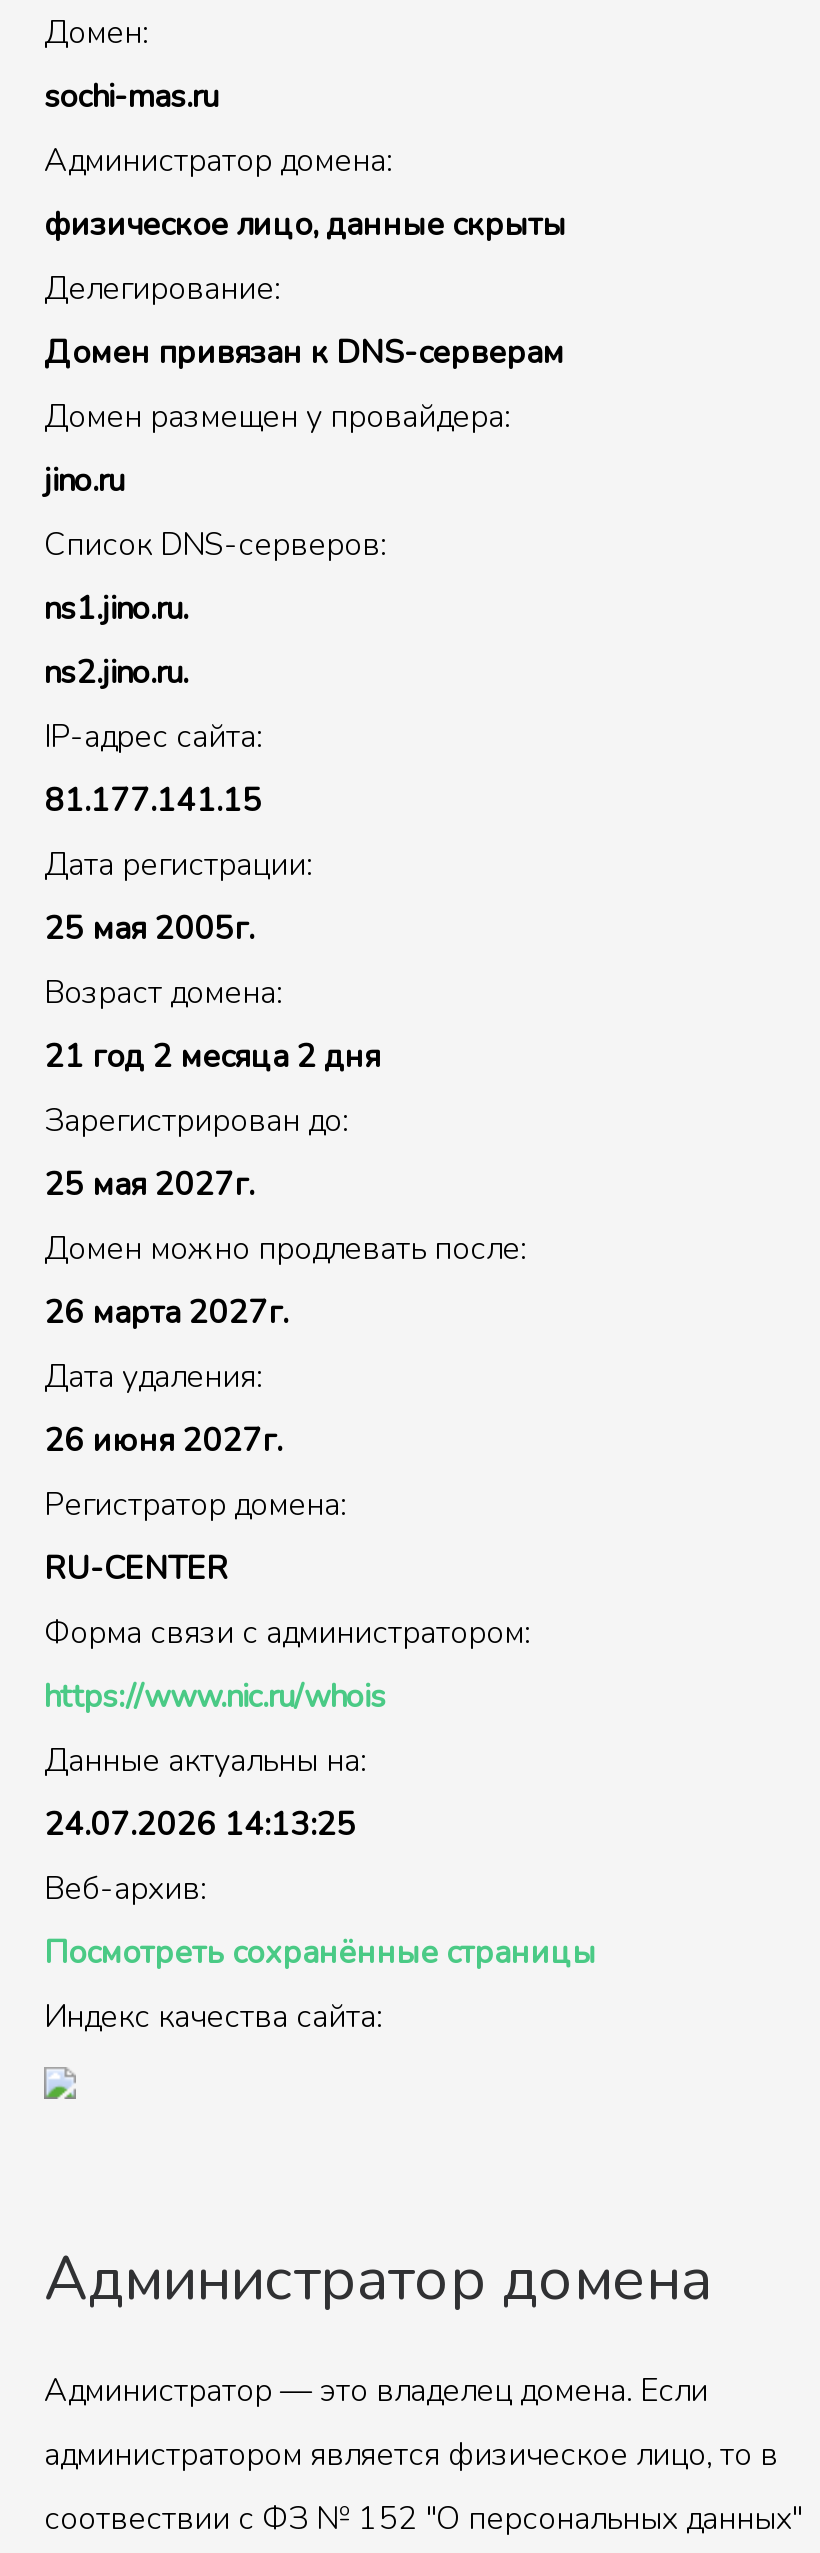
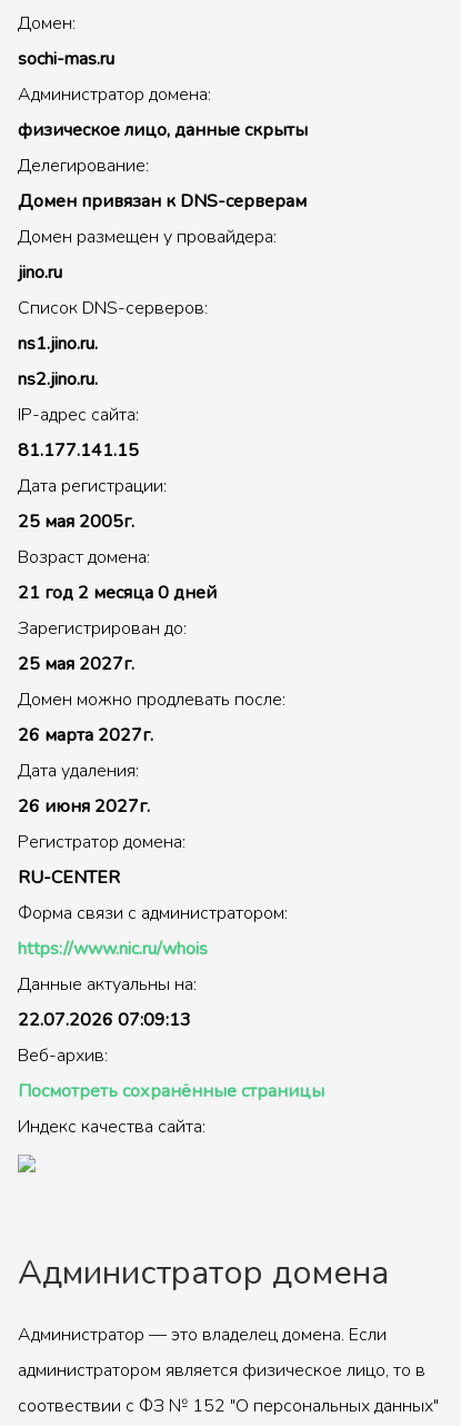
- 21 год 2 месяца 2 дня
+ 21 год 2 месяца 0 дней

- 24.07.2026 14:13:25
+ 22.07.2026 07:09:13
